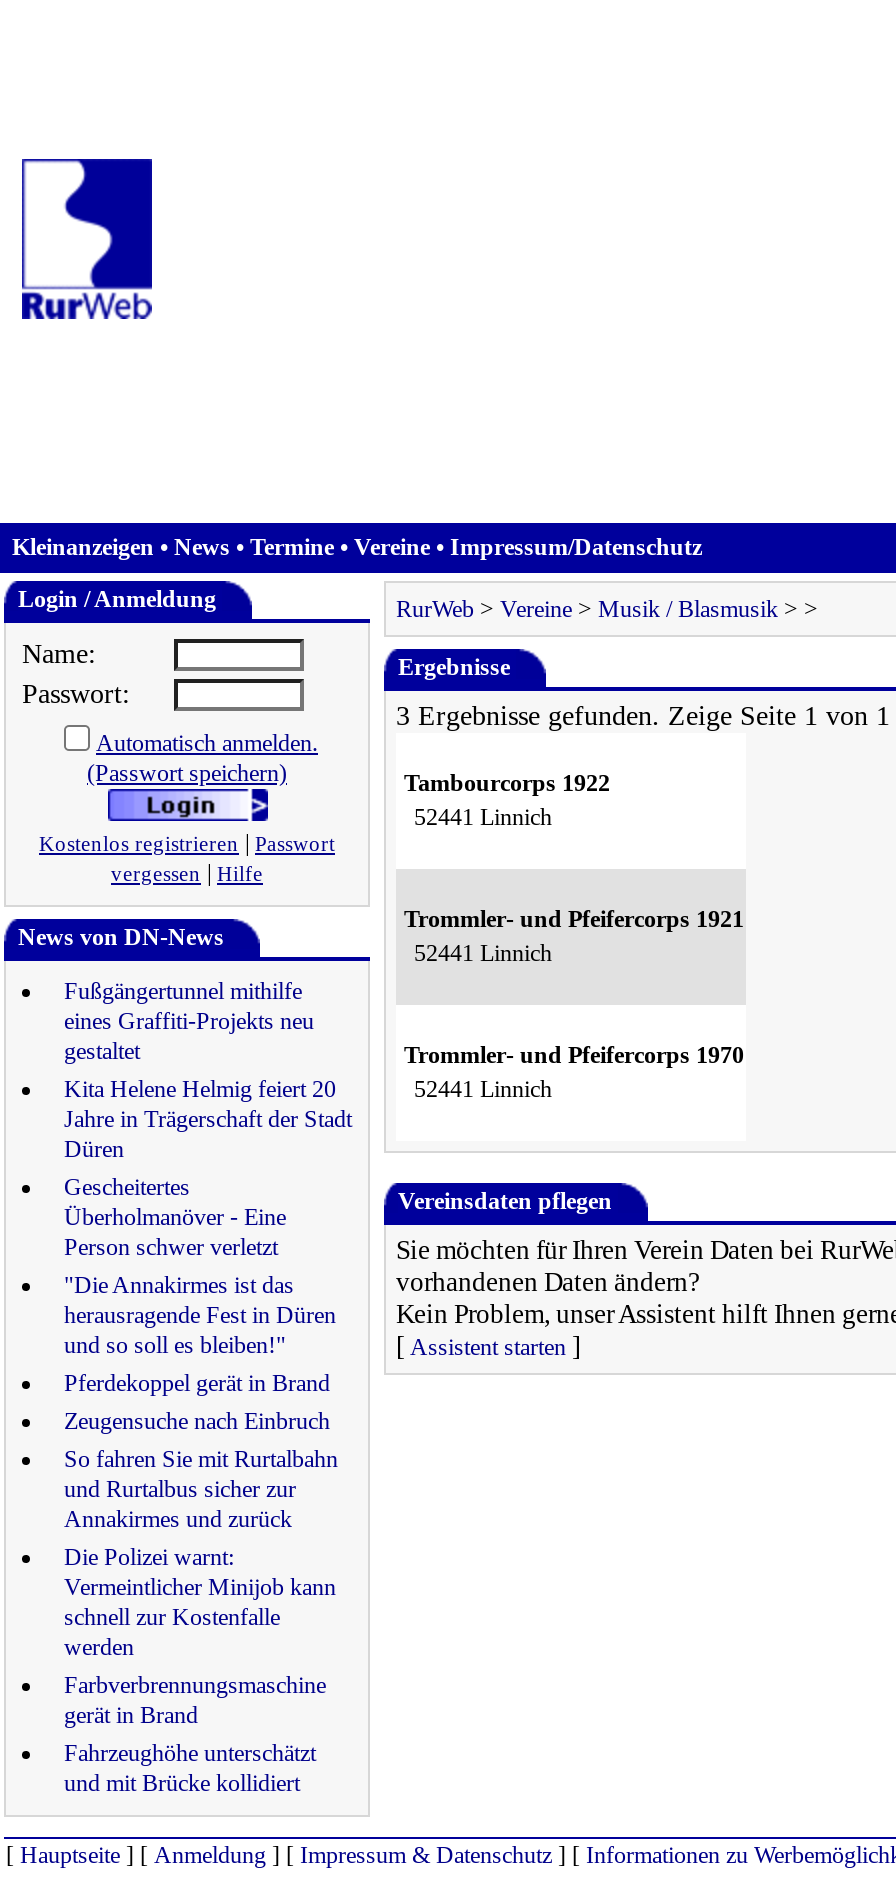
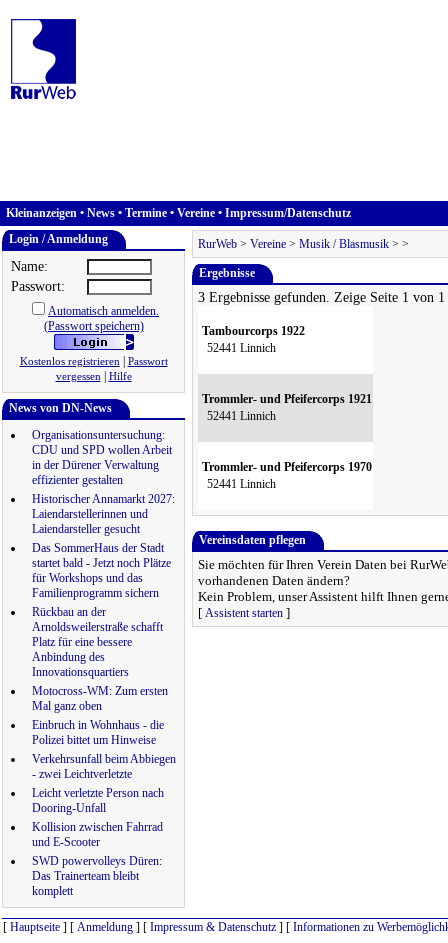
- Fußgängertunnel mithilfe
- eines Graffiti-Projekts neu
- gestaltet
- Kita Helene Helmig feiert 20
- Jahre in Trägerschaft der Stadt
- Düren
- Gescheitertes
- Überholmanöver - Eine
- Person schwer verletzt
- "Die Annakirmes ist das
- herausragende Fest in Düren
- und so soll es bleiben!"
- Pferdekoppel gerät in Brand
- Zeugensuche nach Einbruch
- So fahren Sie mit Rurtalbahn
- und Rurtalbus sicher zur
- Annakirmes und zurück
- Die Polizei warnt:
- Vermeintlicher Minijob kann
- schnell zur Kostenfalle
- werden
- Farbverbrennungsmaschine
- gerät in Brand
- Fahrzeughöhe unterschätzt
- und mit Brücke kollidiert
+ Organisationsuntersuchung:
+ CDU und SPD wollen Arbeit
+ in der Dürener Verwaltung
+ effizienter gestalten
+ Historischer Annamarkt 2027:
+ Laiendarstellerinnen und
+ Laiendarsteller gesucht
+ Das SommerHaus der Stadt
+ startet bald - Jetzt noch Plätze
+ für Workshops und das
+ Familienprogramm sichern
+ Rückbau an der
+ Arnoldsweilerstraße schafft
+ Platz für eine bessere
+ Anbindung des
+ Innovationsquartiers
+ Motocross-WM: Zum ersten
+ Mal ganz oben
+ Einbruch in Wohnhaus - die
+ Polizei bittet um Hinweise
+ Verkehrsunfall beim Abbiegen
+ - zwei Leichtverletzte
+ Leicht verletzte Person nach
+ Dooring-Unfall
+ Kollision zwischen Fahrrad
+ und E-Scooter
+ SWD powervolleys Düren:
+ Das Trainerteam bleibt
+ komplett
